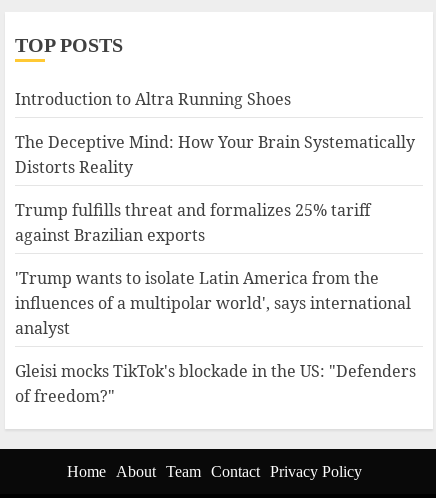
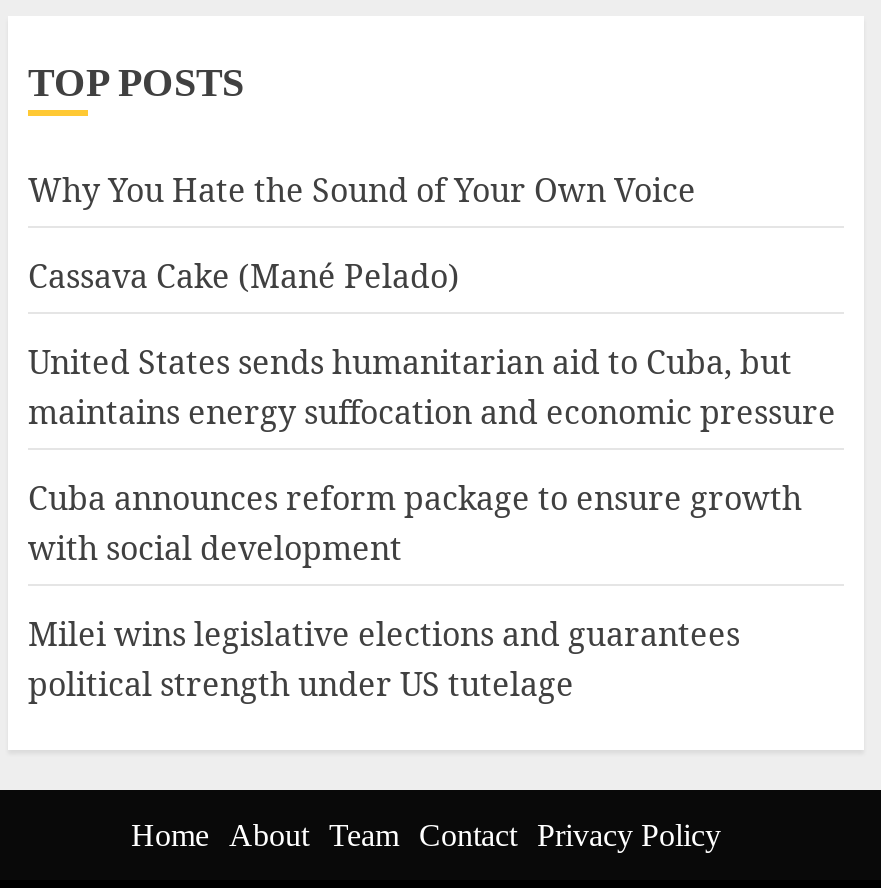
- Introduction to Altra Running Shoes
+ Why You Hate the Sound of Your Own Voice

- The Deceptive Mind: How Your Brain Systematically
- Distorts Reality
+ Cassava Cake (Mané Pelado)

- Trump fulfills threat and formalizes 25% tariff
- against Brazilian exports
+ United States sends humanitarian aid to Cuba, but
+ maintains energy suffocation and economic pressure

- 'Trump wants to isolate Latin America from the
- influences of a multipolar world', says international
- analyst
+ Cuba announces reform package to ensure growth
+ with social development

- Gleisi mocks TikTok's blockade in the US: "Defenders
- of freedom?"
+ Milei wins legislative elections and guarantees
+ political strength under US tutelage
